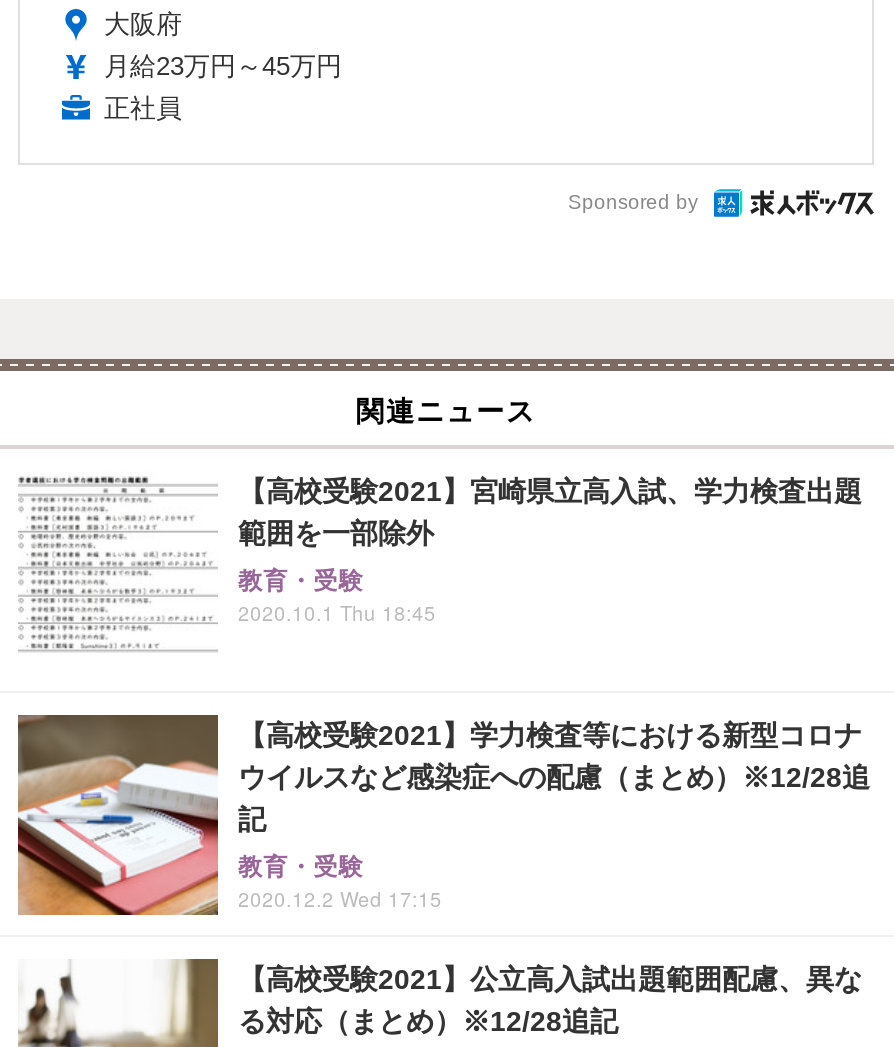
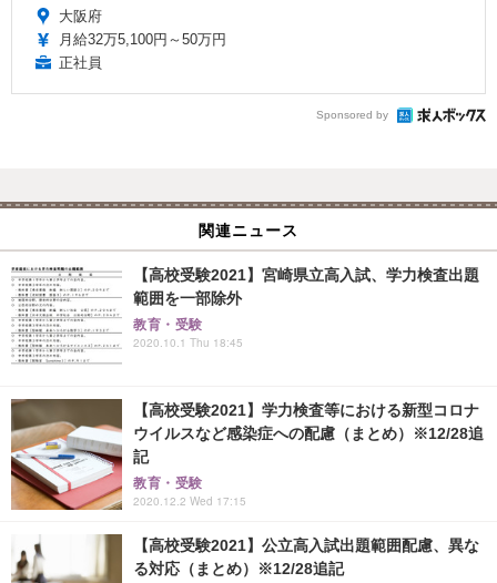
- 月給23万円～45万円
+ 月給32万5,100円～50万円
